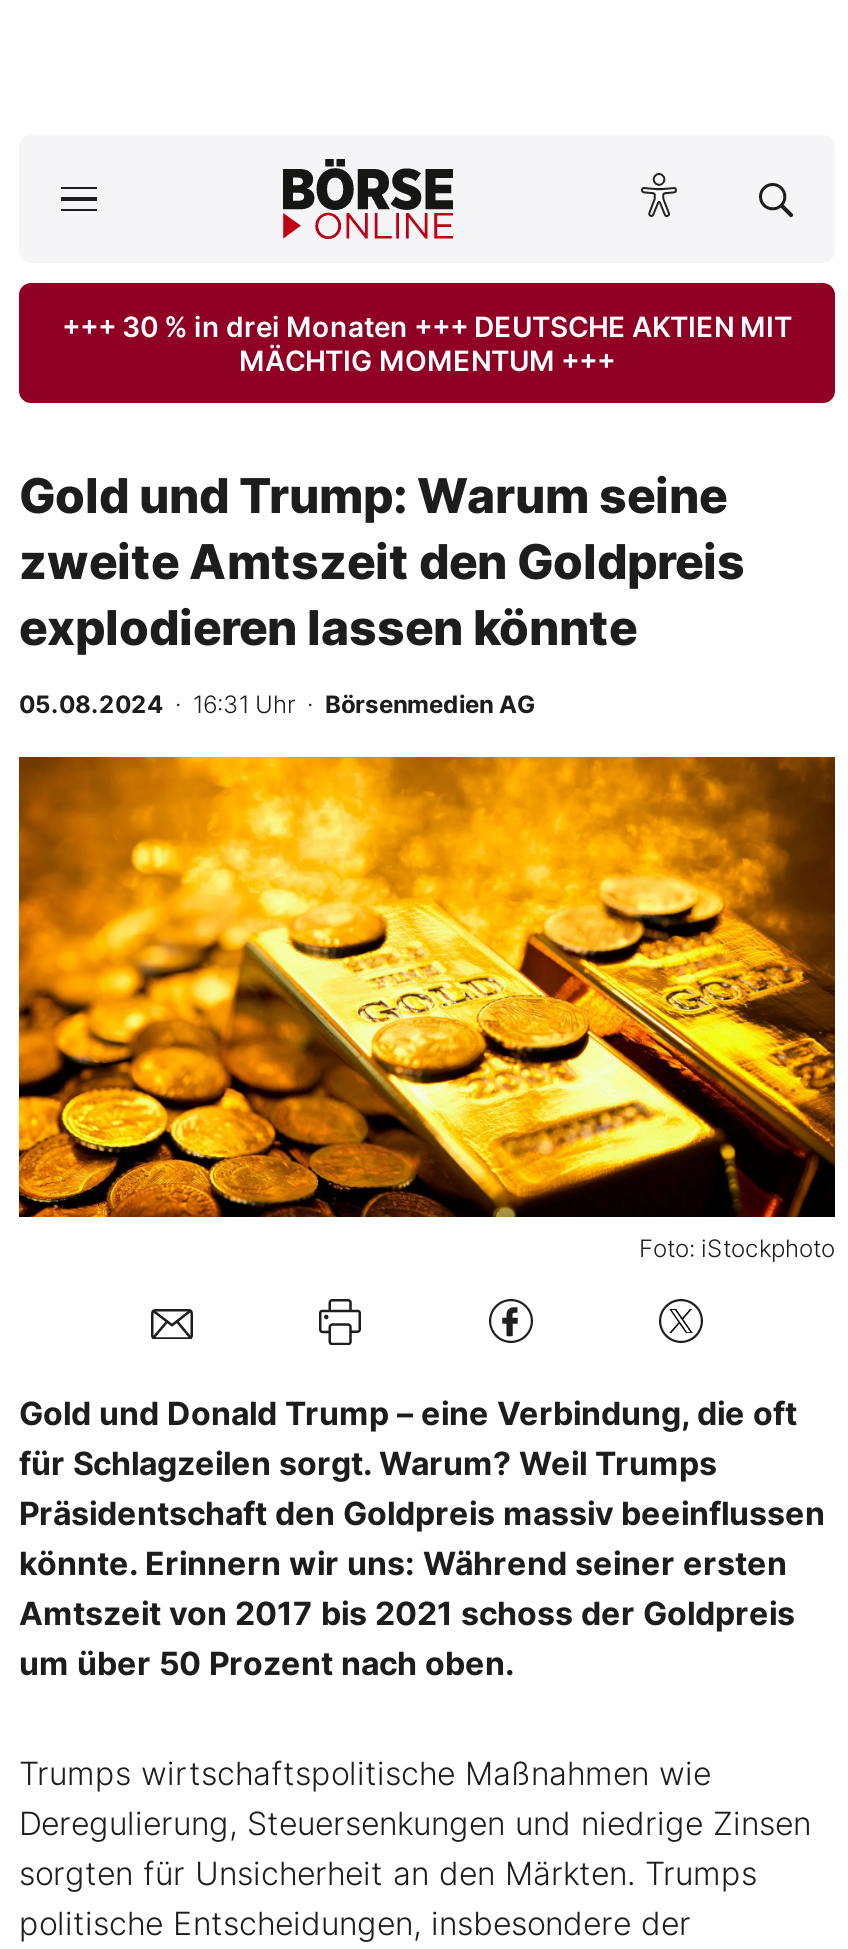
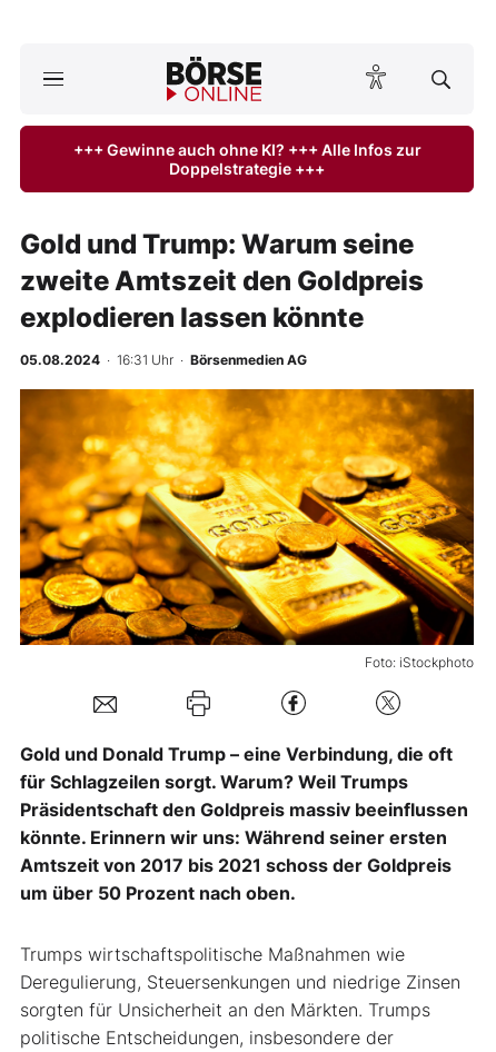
- +++ 30 % in drei Monaten +++ DEUTSCHE AKTIEN MIT
- MÄCHTIG MOMENTUM +++
+ +++ Gewinne auch ohne KI? +++ Alle Infos zur
+ Doppelstrategie +++
